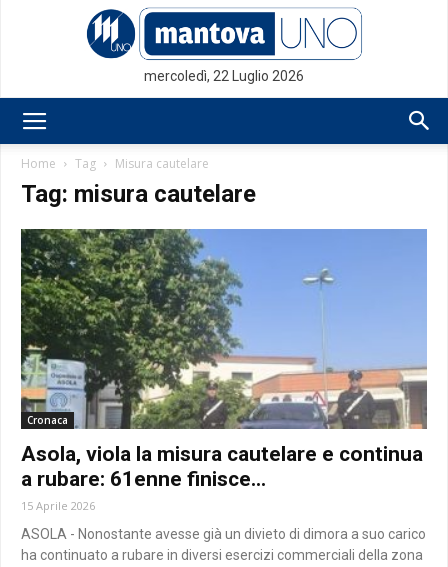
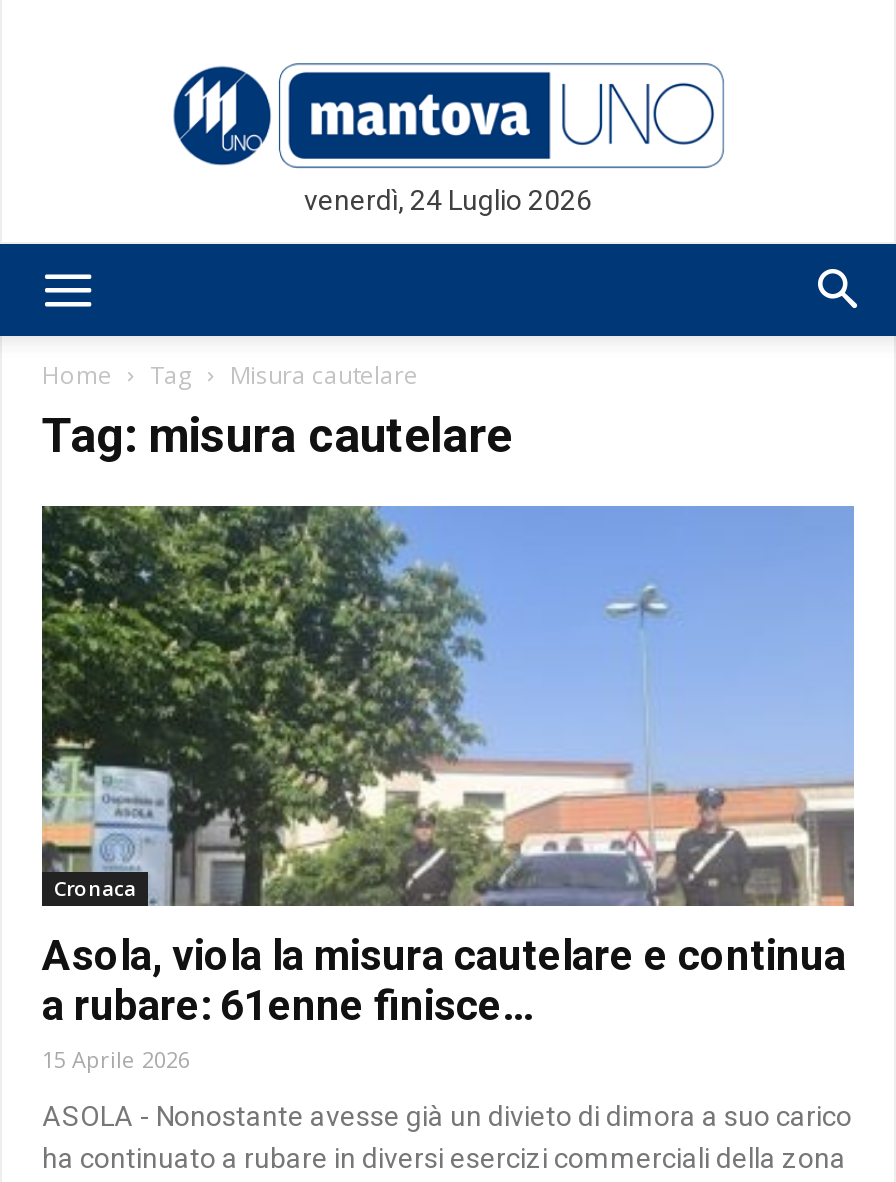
- mercoledì, 22 Luglio 2026
+ venerdì, 24 Luglio 2026
